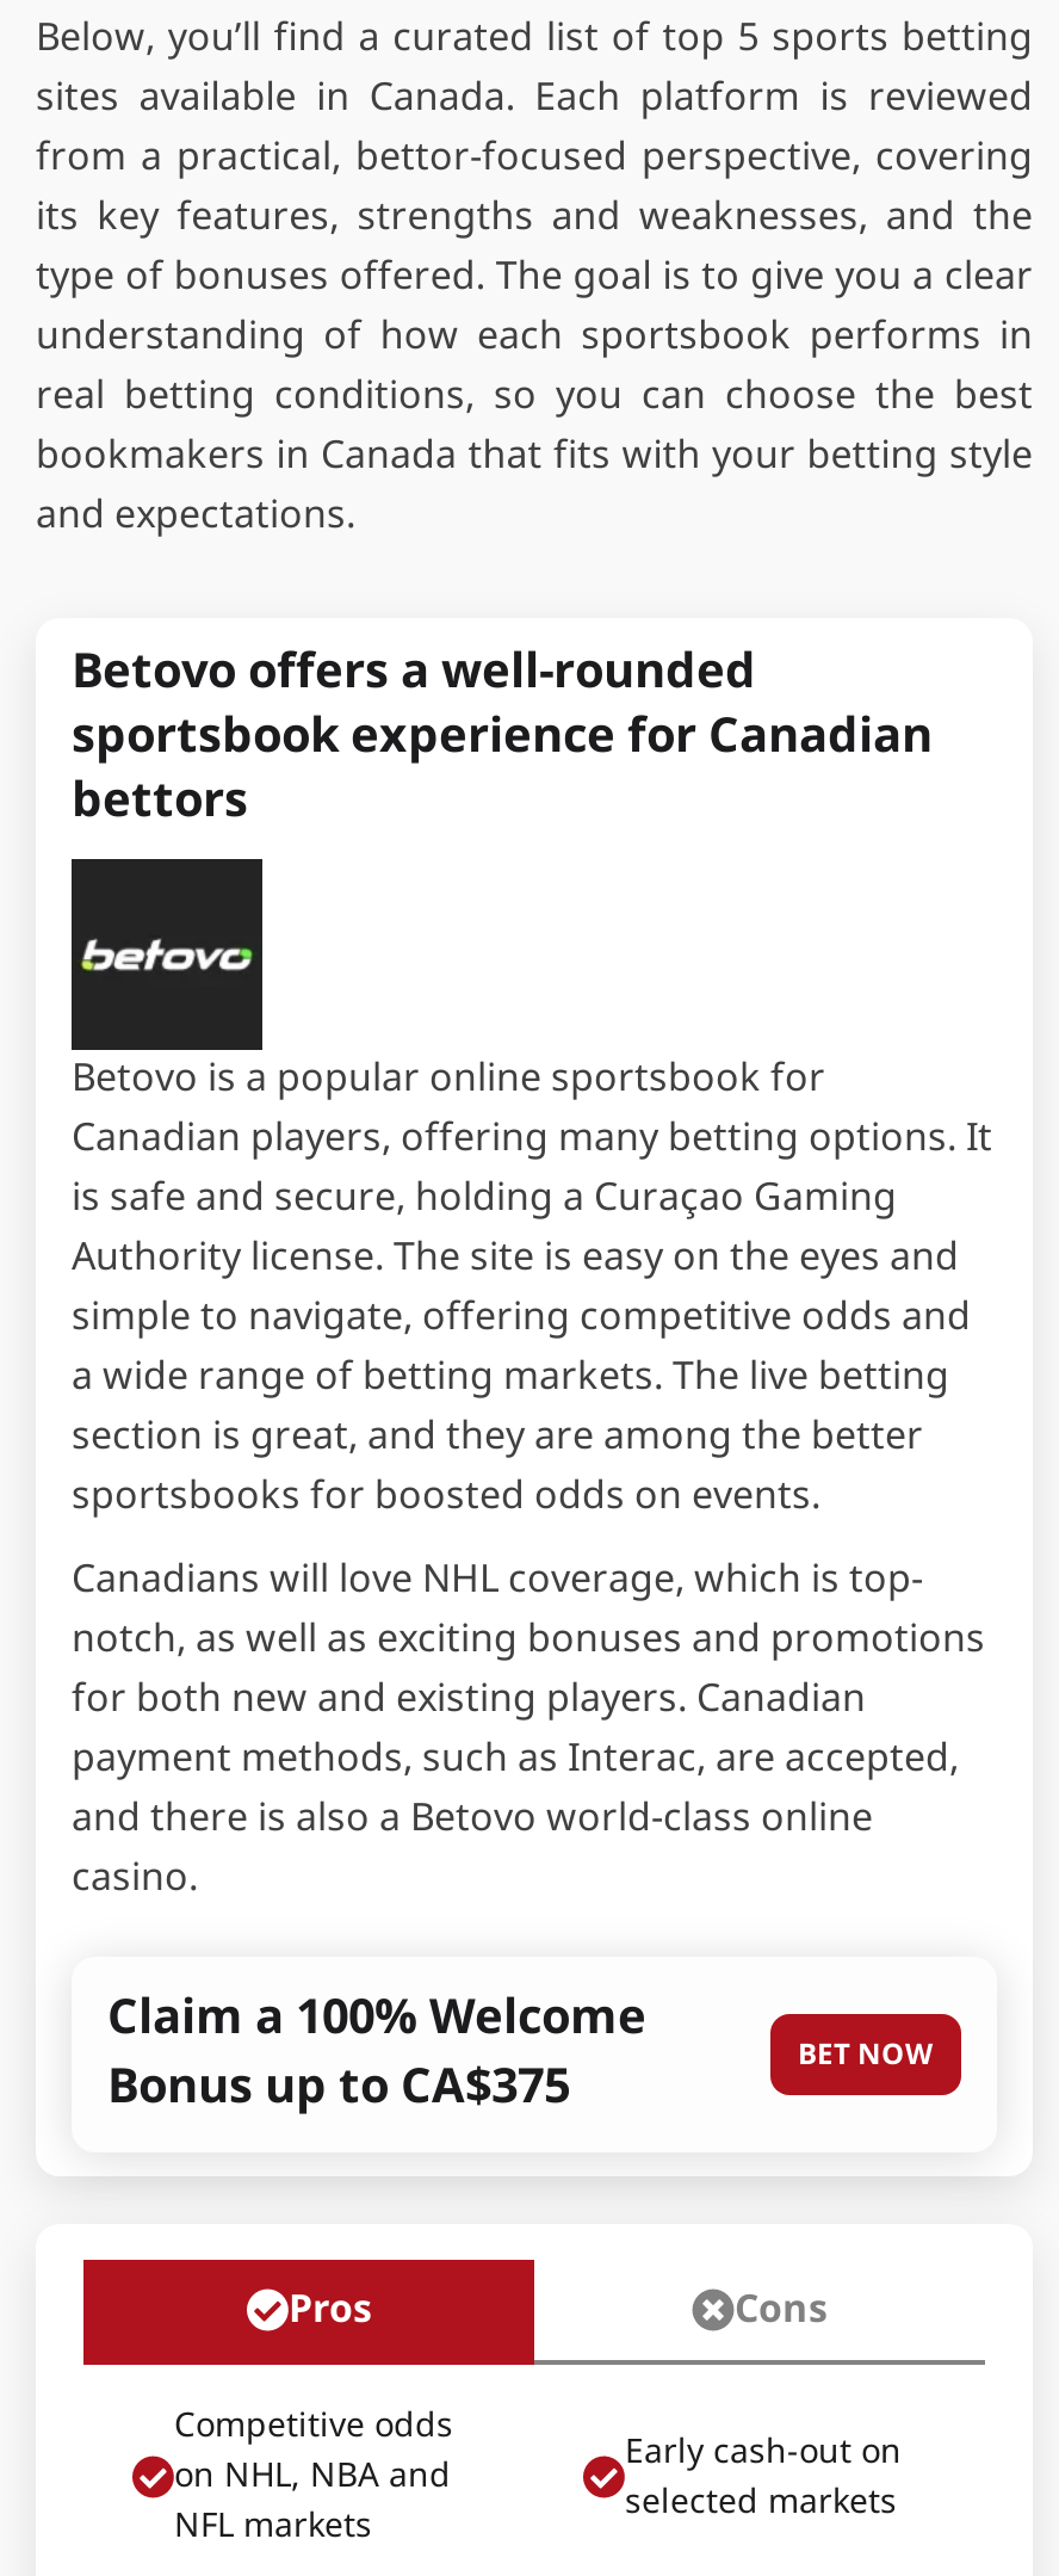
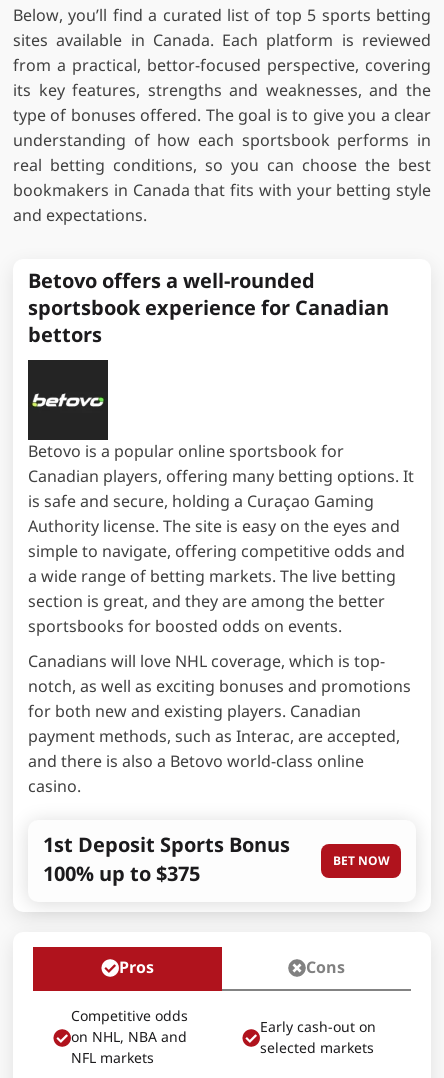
- Claim a 100% Welcome
- Bonus up to CA$375
+ 1st Deposit Sports Bonus
+ 100% up to $375
